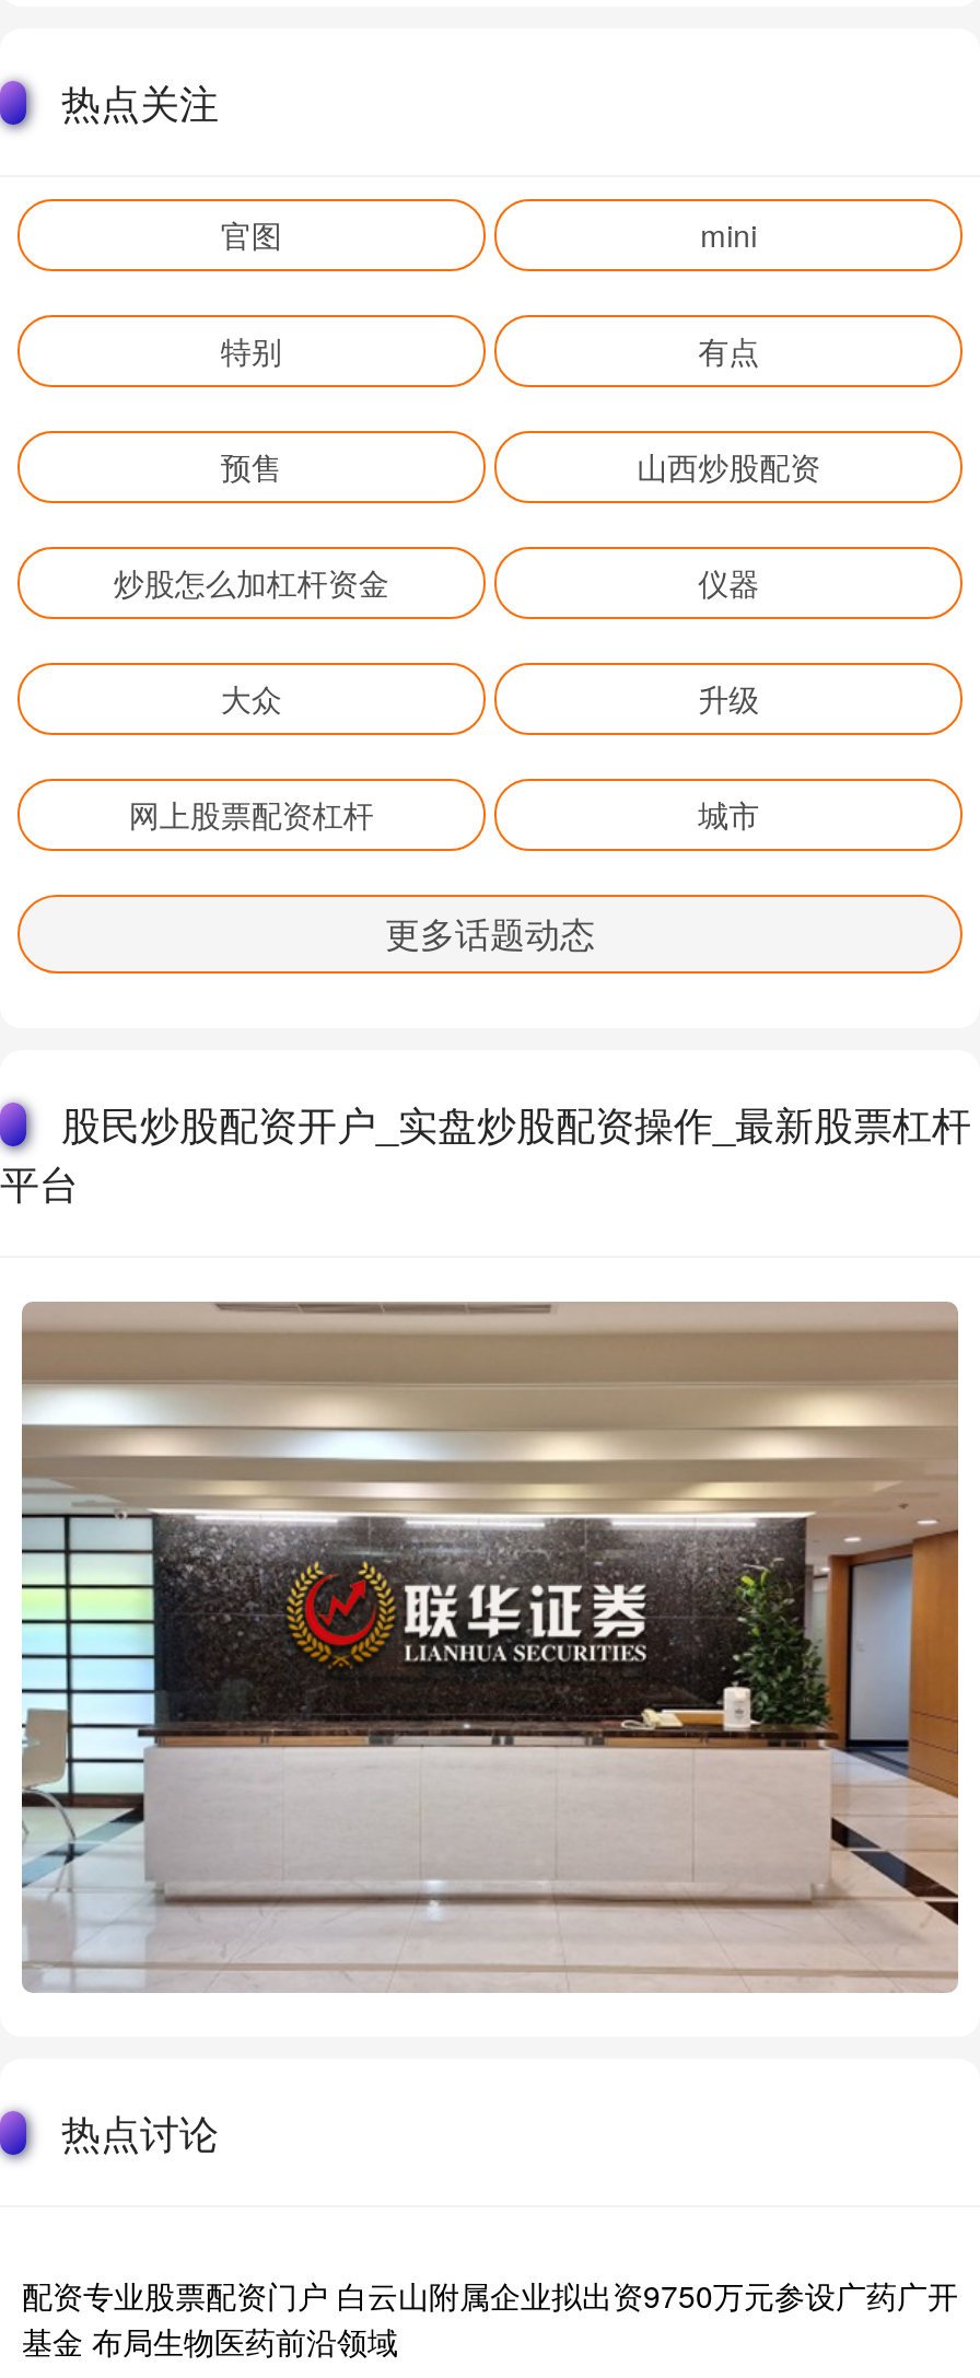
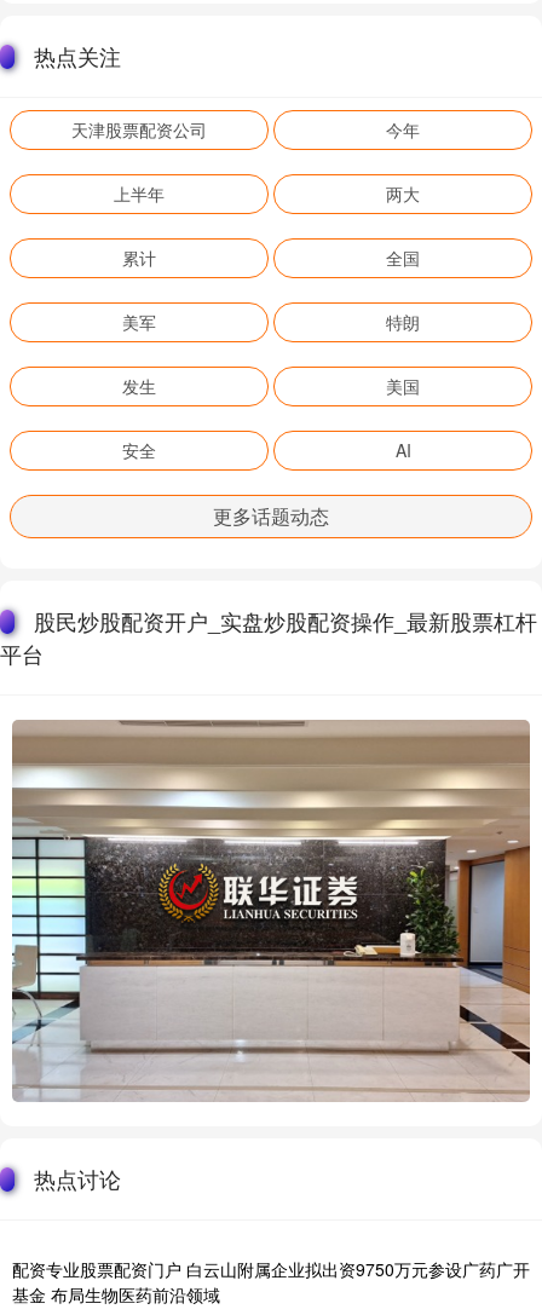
- 官图
- mini
+ 天津股票配资公司
+ 今年

- 特别
- 有点
+ 上半年
+ 两大

- 预售
- 山西炒股配资
+ 累计
+ 全国

- 炒股怎么加杠杆资金
- 仪器
+ 美军
+ 特朗

- 大众
- 升级
+ 发生
+ 美国

- 网上股票配资杠杆
- 城市
+ 安全
+ AI
